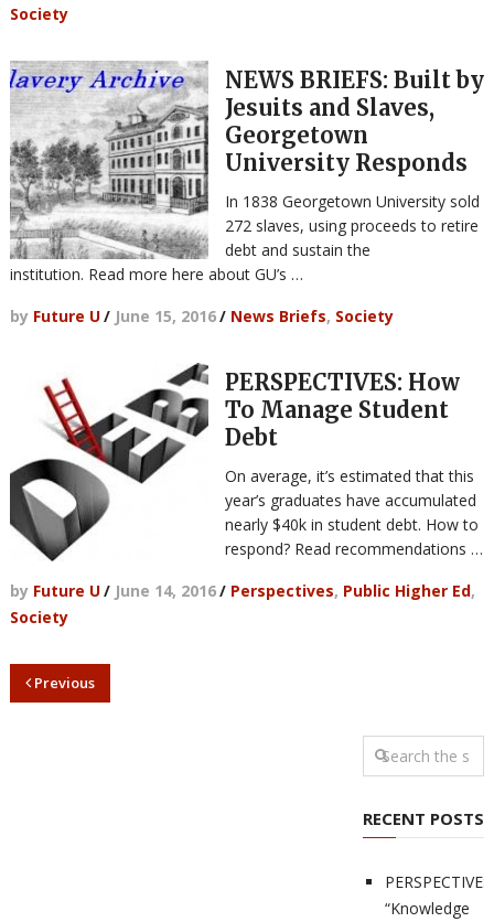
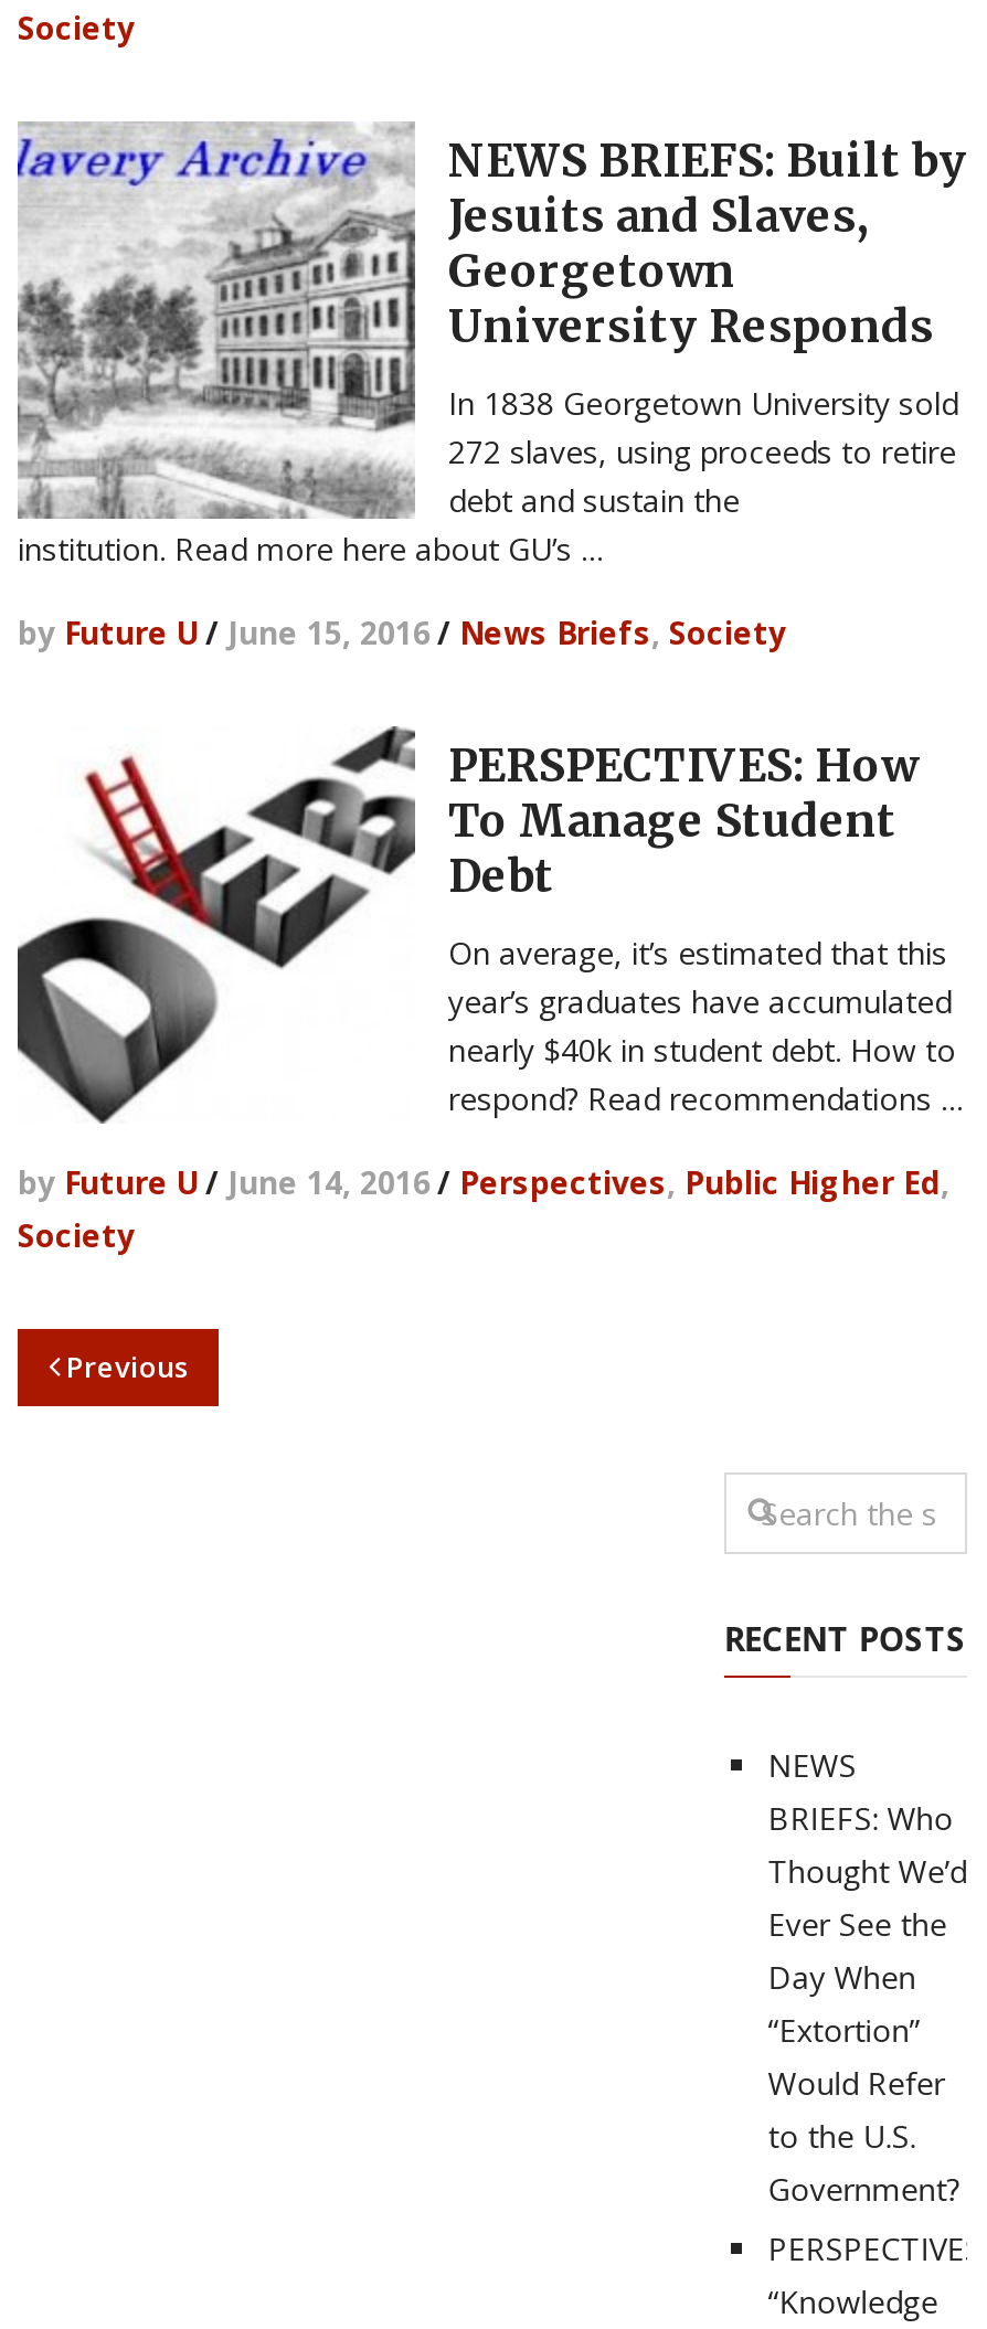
+ NEWS
+ BRIEFS: Who
+ Thought We’d
+ Ever See the
+ Day When
+ “Extortion”
+ Would Refer
+ to the U.S.
+ Government?
